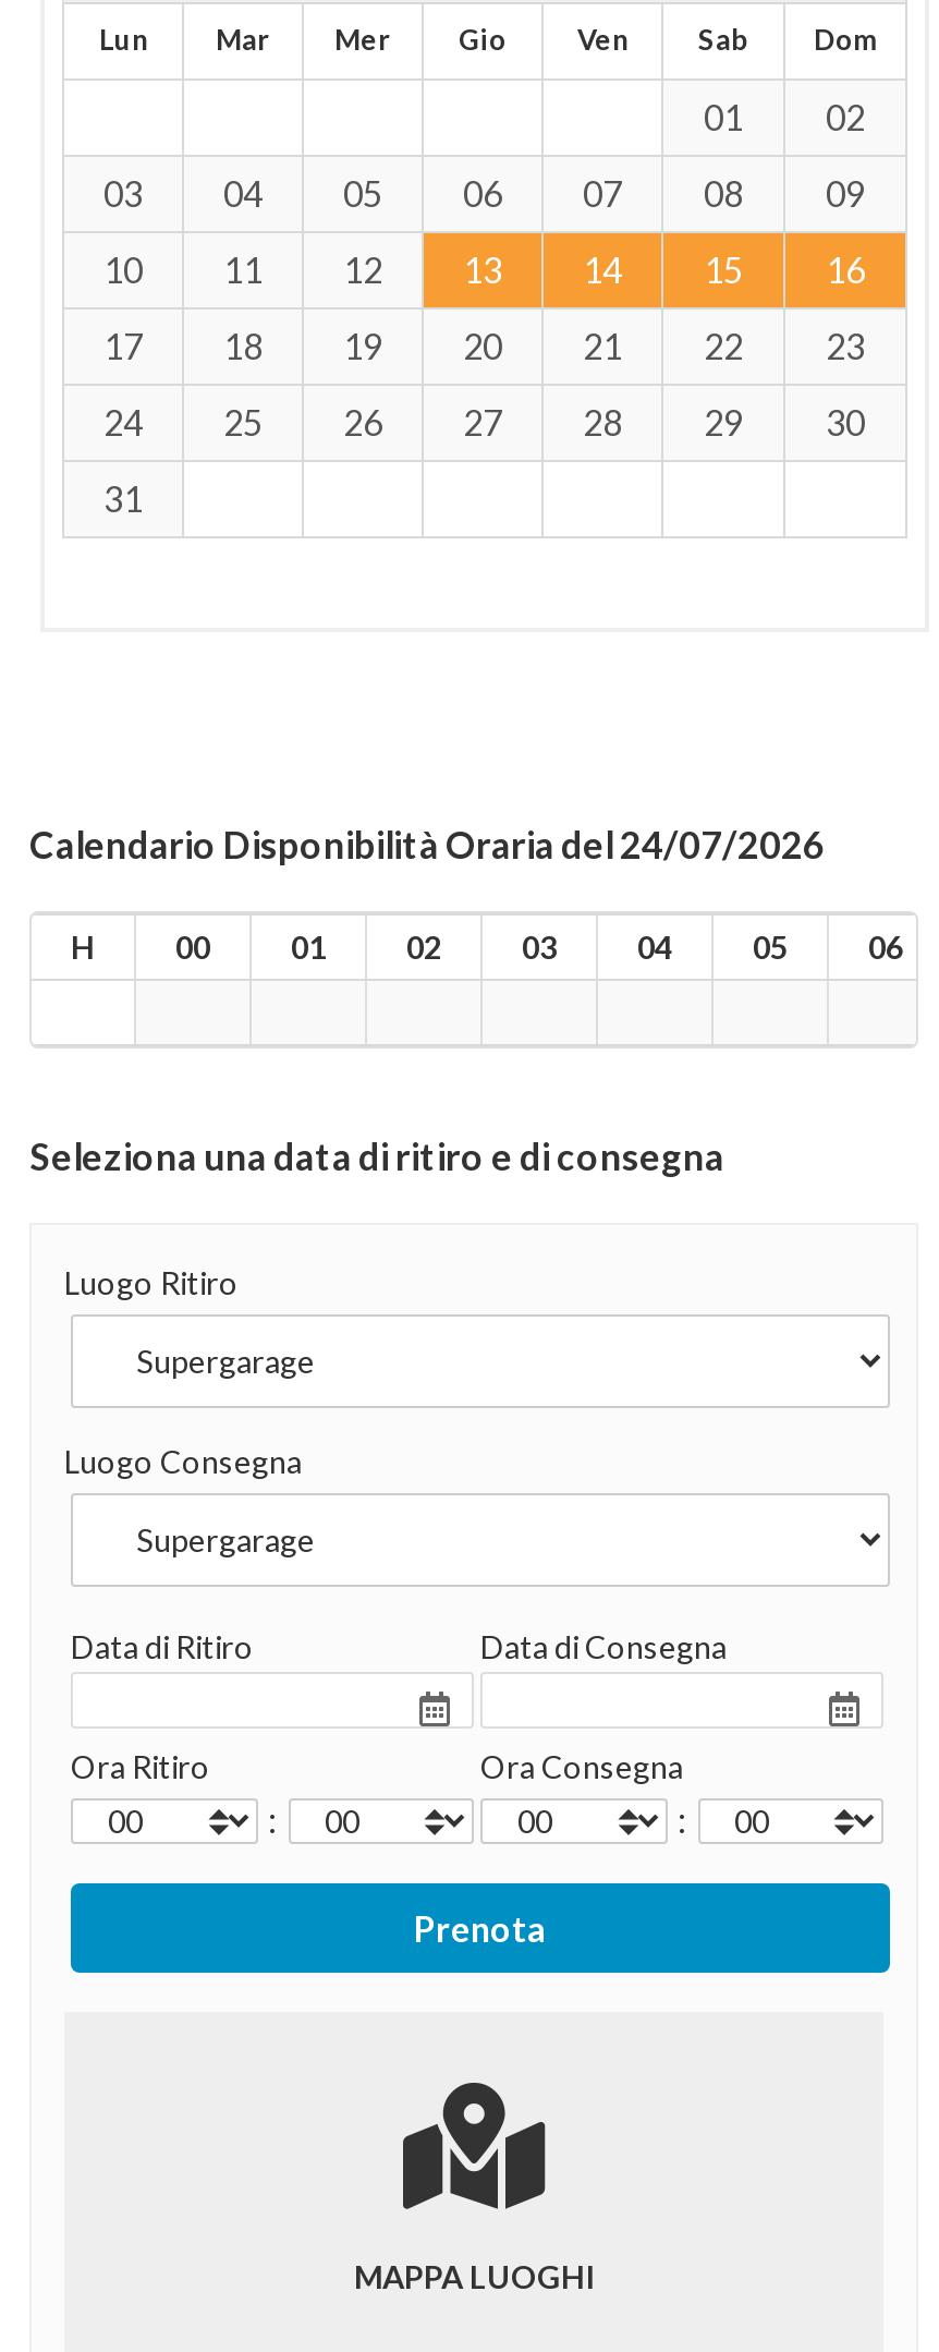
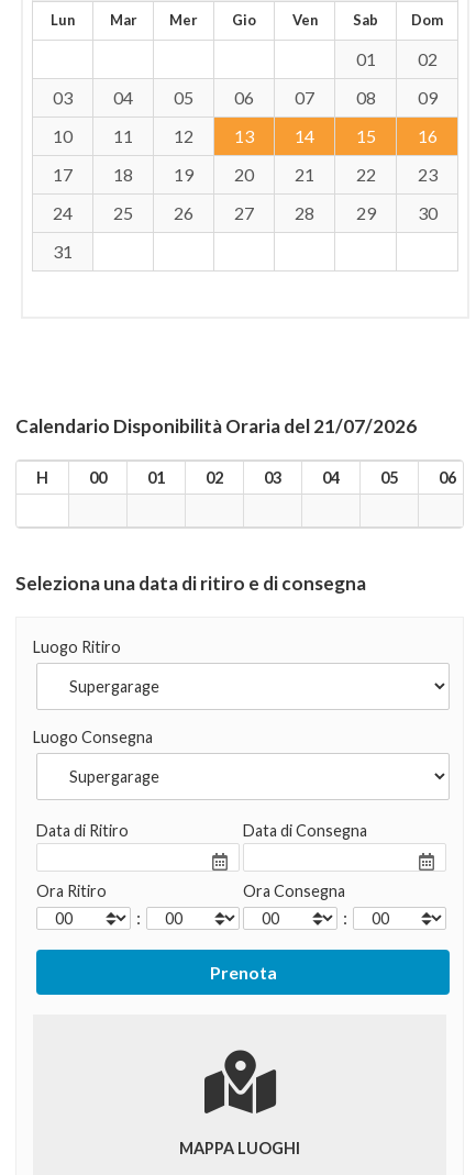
- Calendario Disponibilità Oraria del 24/07/2026
+ Calendario Disponibilità Oraria del 21/07/2026
